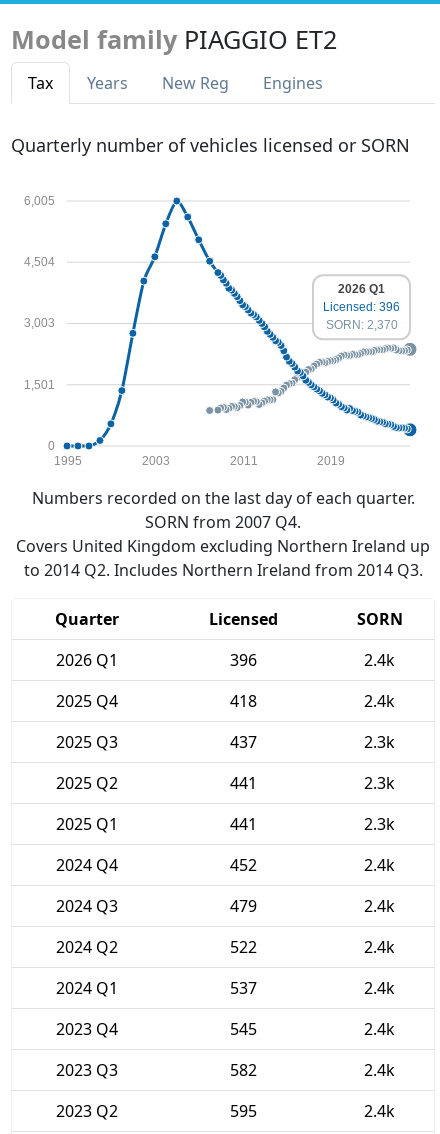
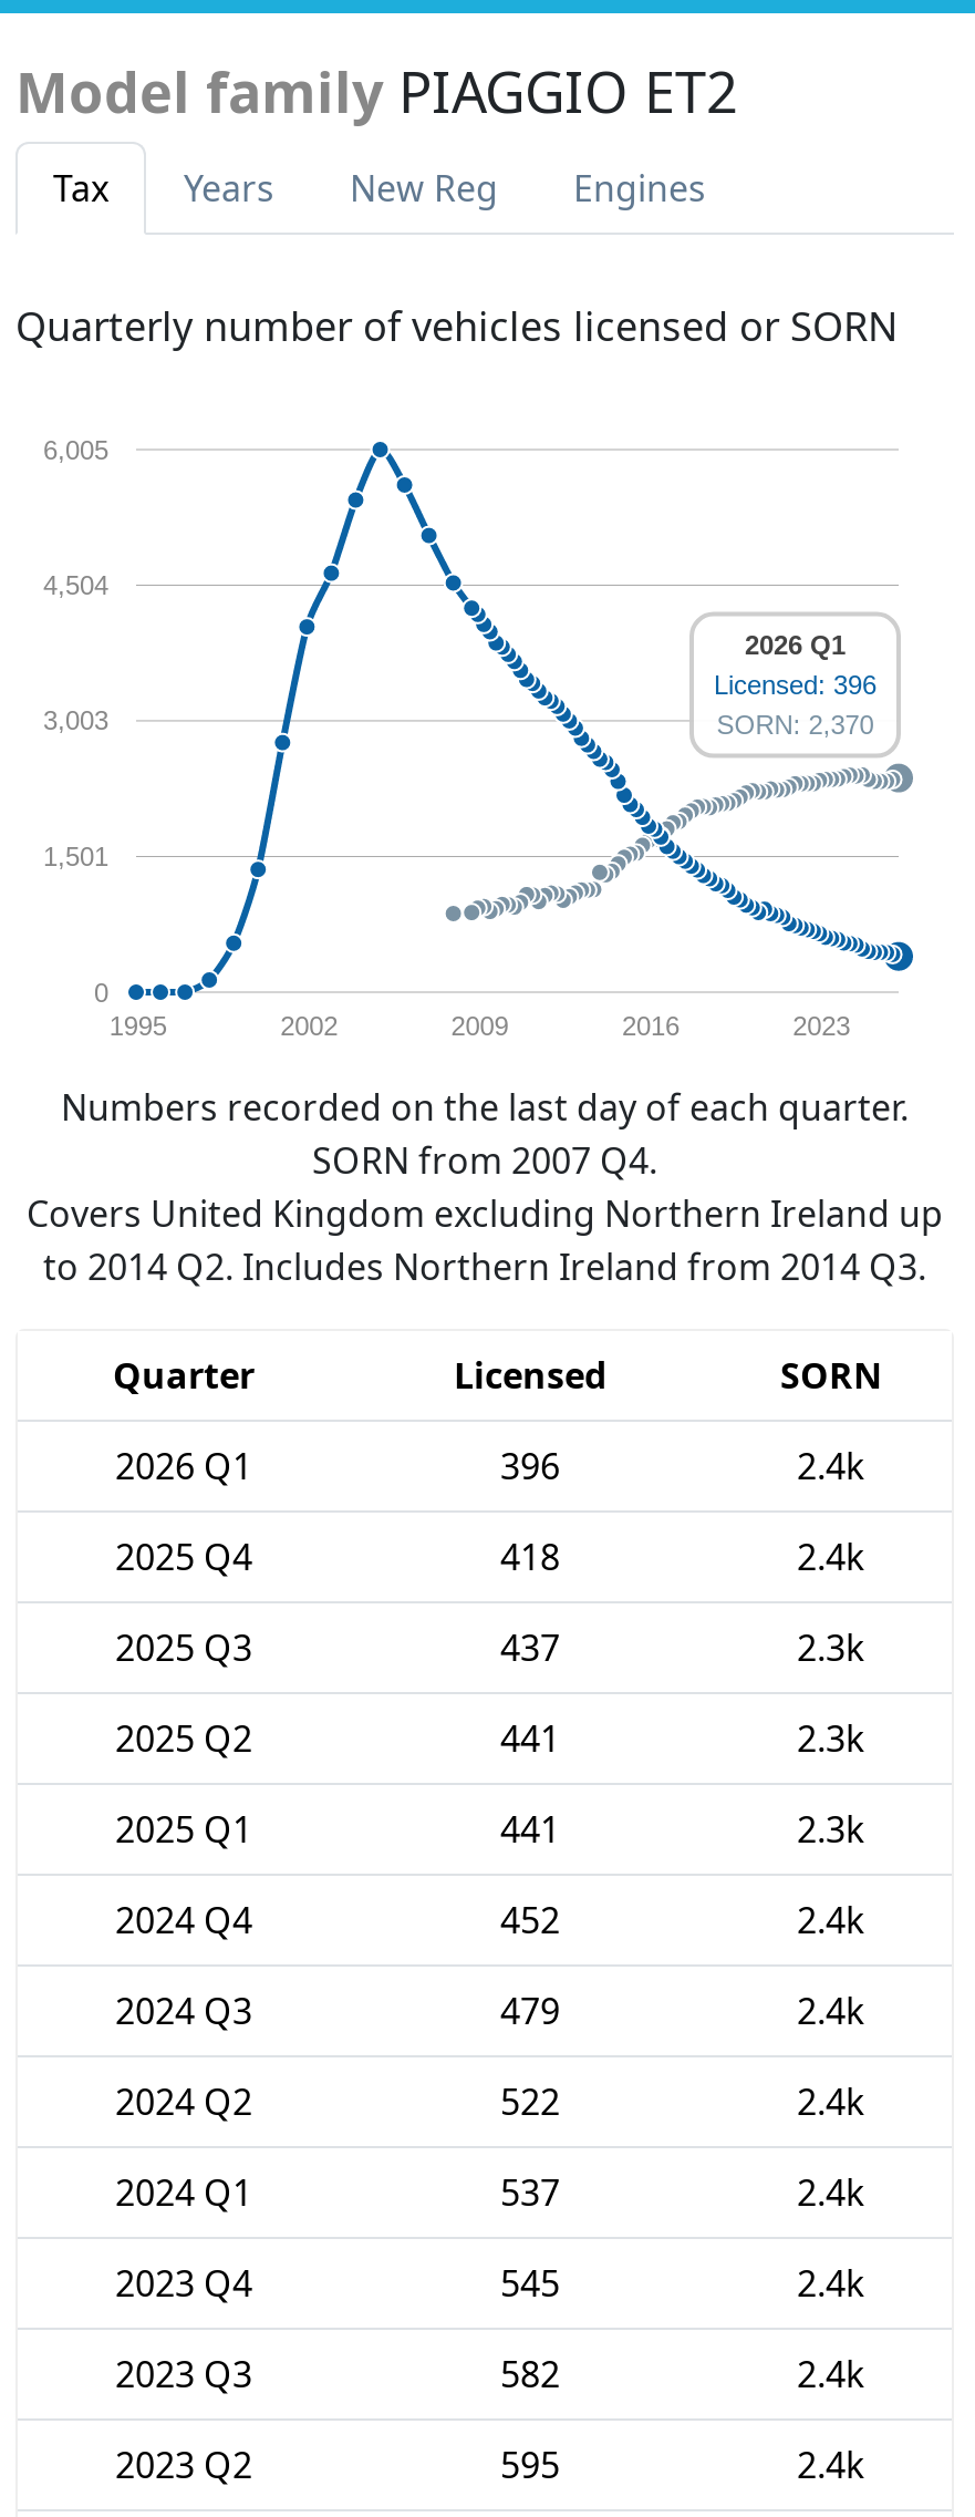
- 2003
- 2011
- 2019
+ 2002
+ 2009
+ 2016
+ 2023
